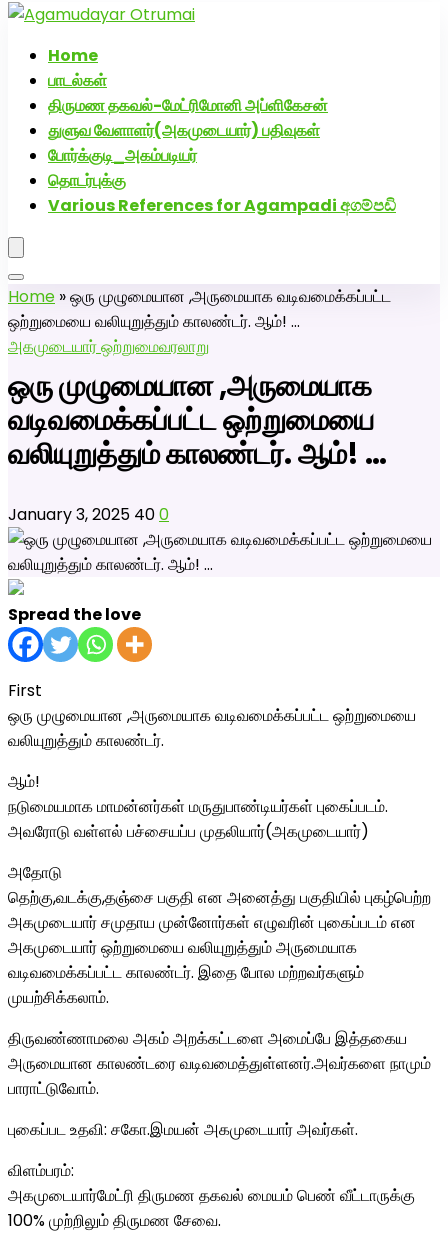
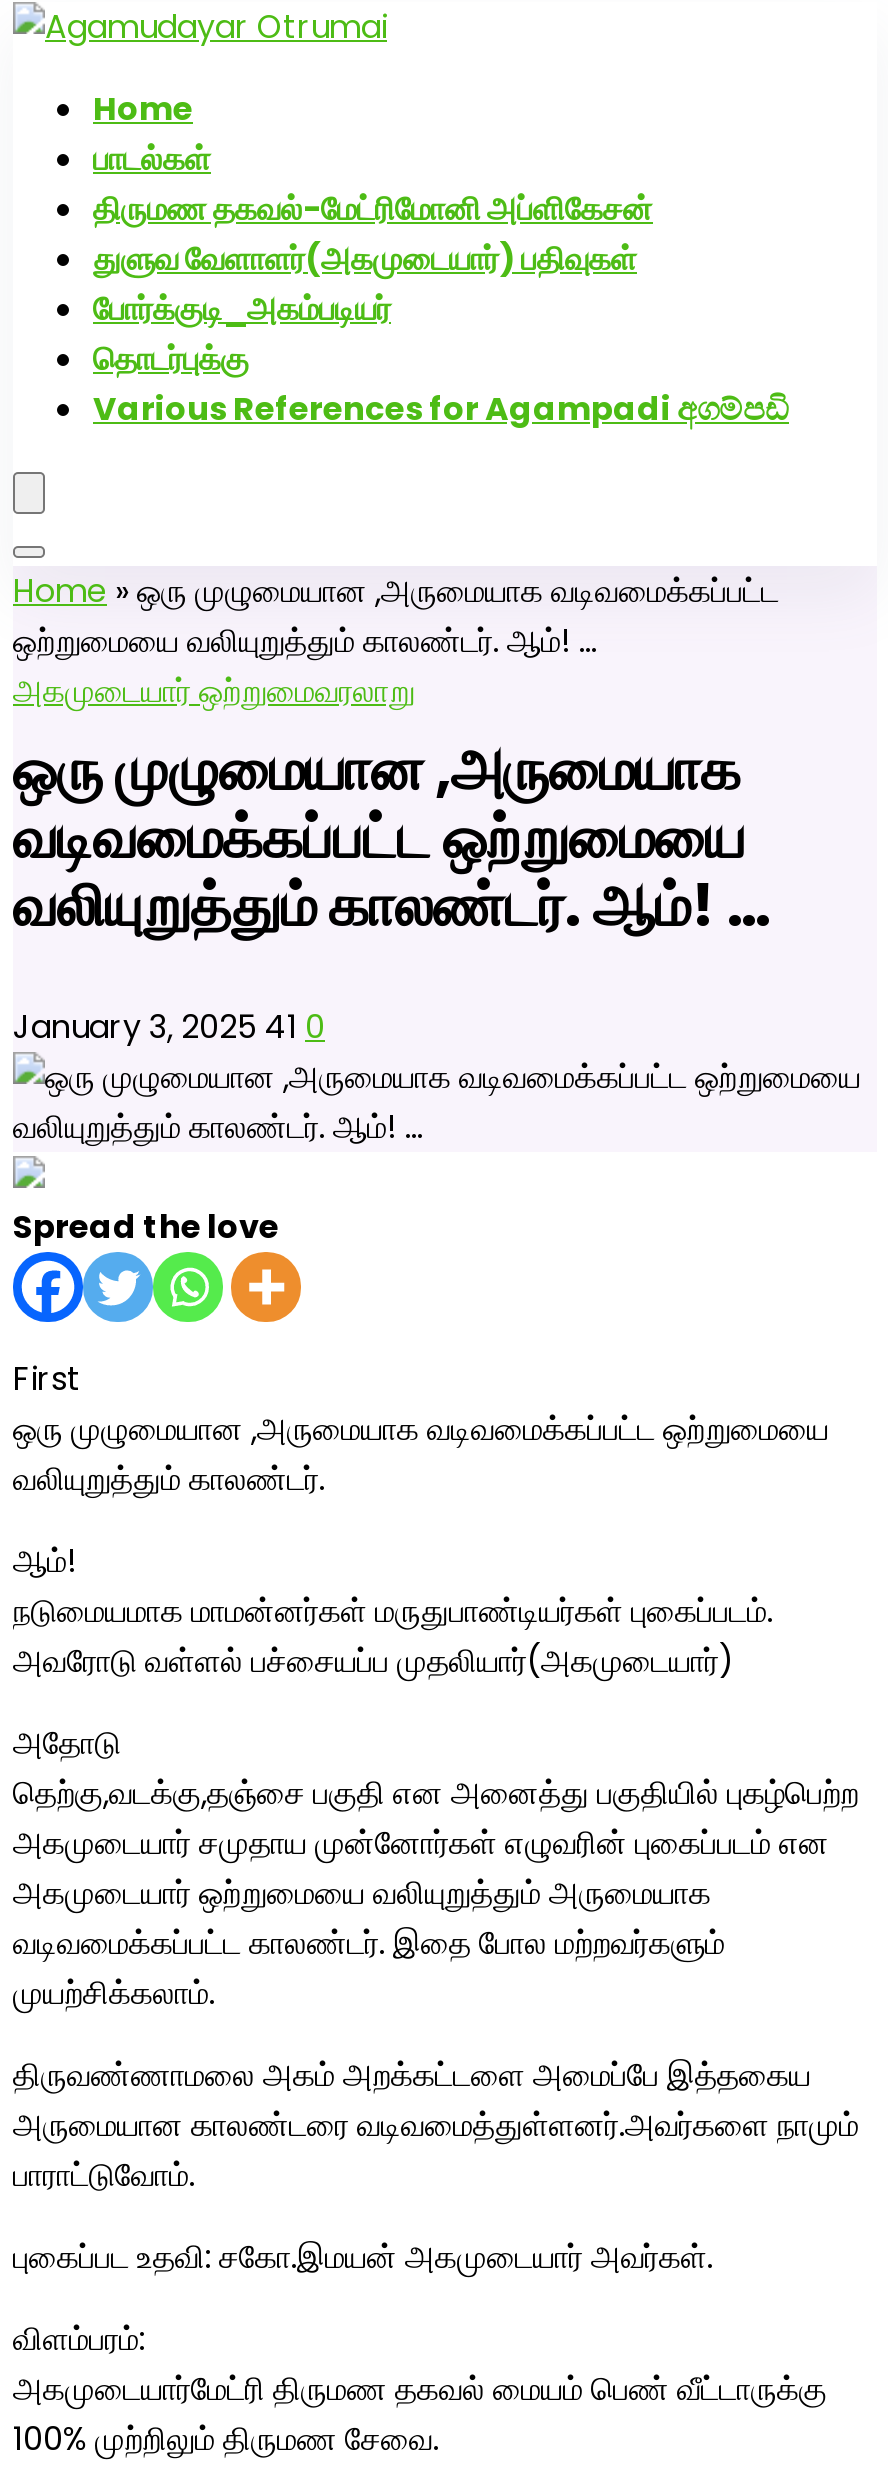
- January 3, 2025 40 0
+ January 3, 2025 41 0
